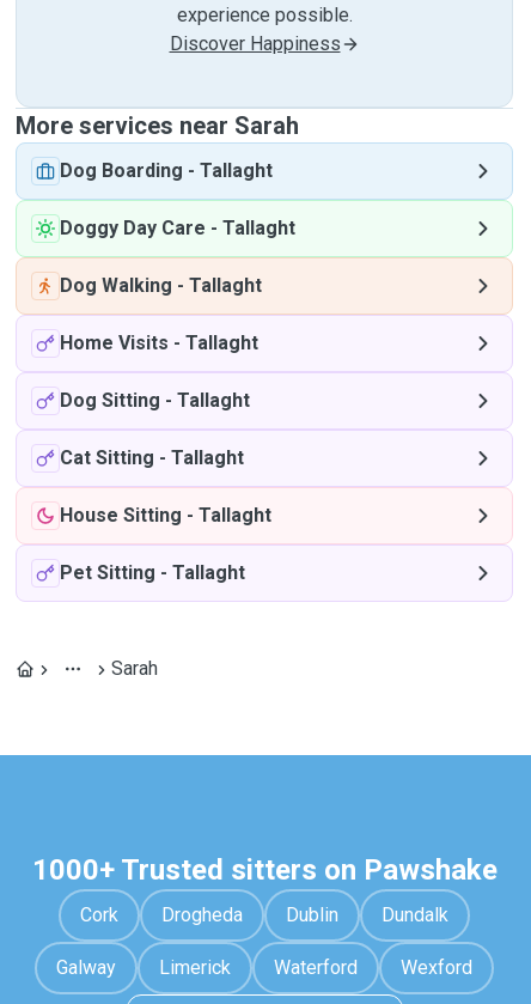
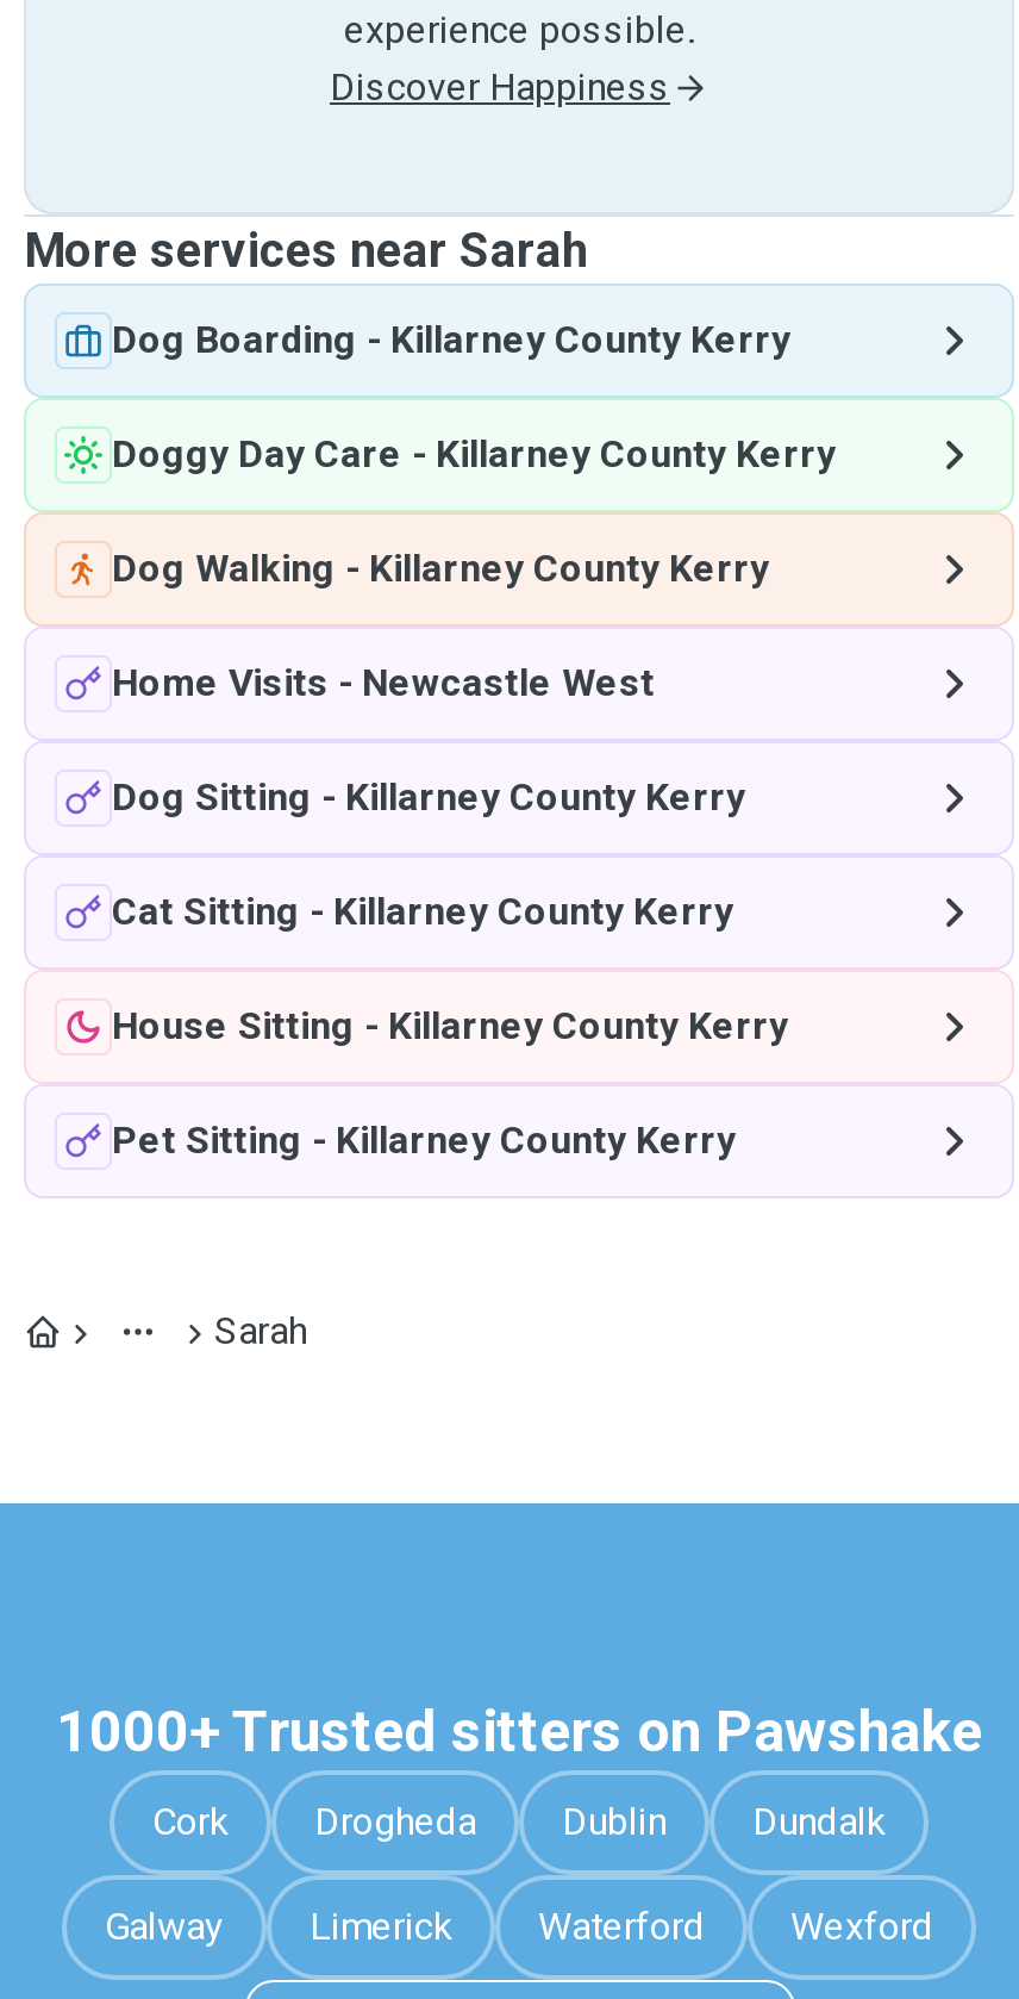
- Dog Boarding - Tallaght
+ Dog Boarding - Killarney County Kerry

- Doggy Day Care - Tallaght
+ Doggy Day Care - Killarney County Kerry

- Dog Walking - Tallaght
+ Dog Walking - Killarney County Kerry

- Home Visits - Tallaght
+ Home Visits - Newcastle West

- Dog Sitting - Tallaght
+ Dog Sitting - Killarney County Kerry

- Cat Sitting - Tallaght
+ Cat Sitting - Killarney County Kerry

- House Sitting - Tallaght
+ House Sitting - Killarney County Kerry

- Pet Sitting - Tallaght
+ Pet Sitting - Killarney County Kerry
